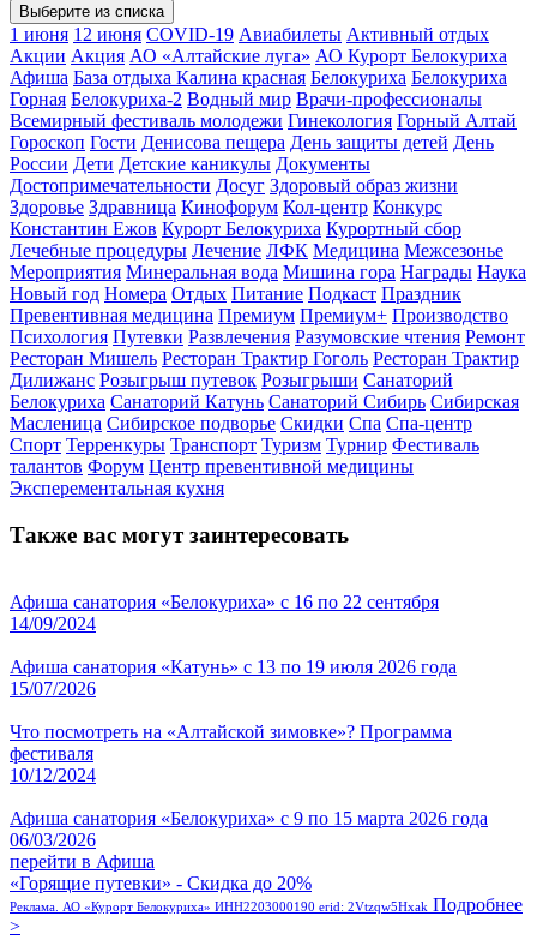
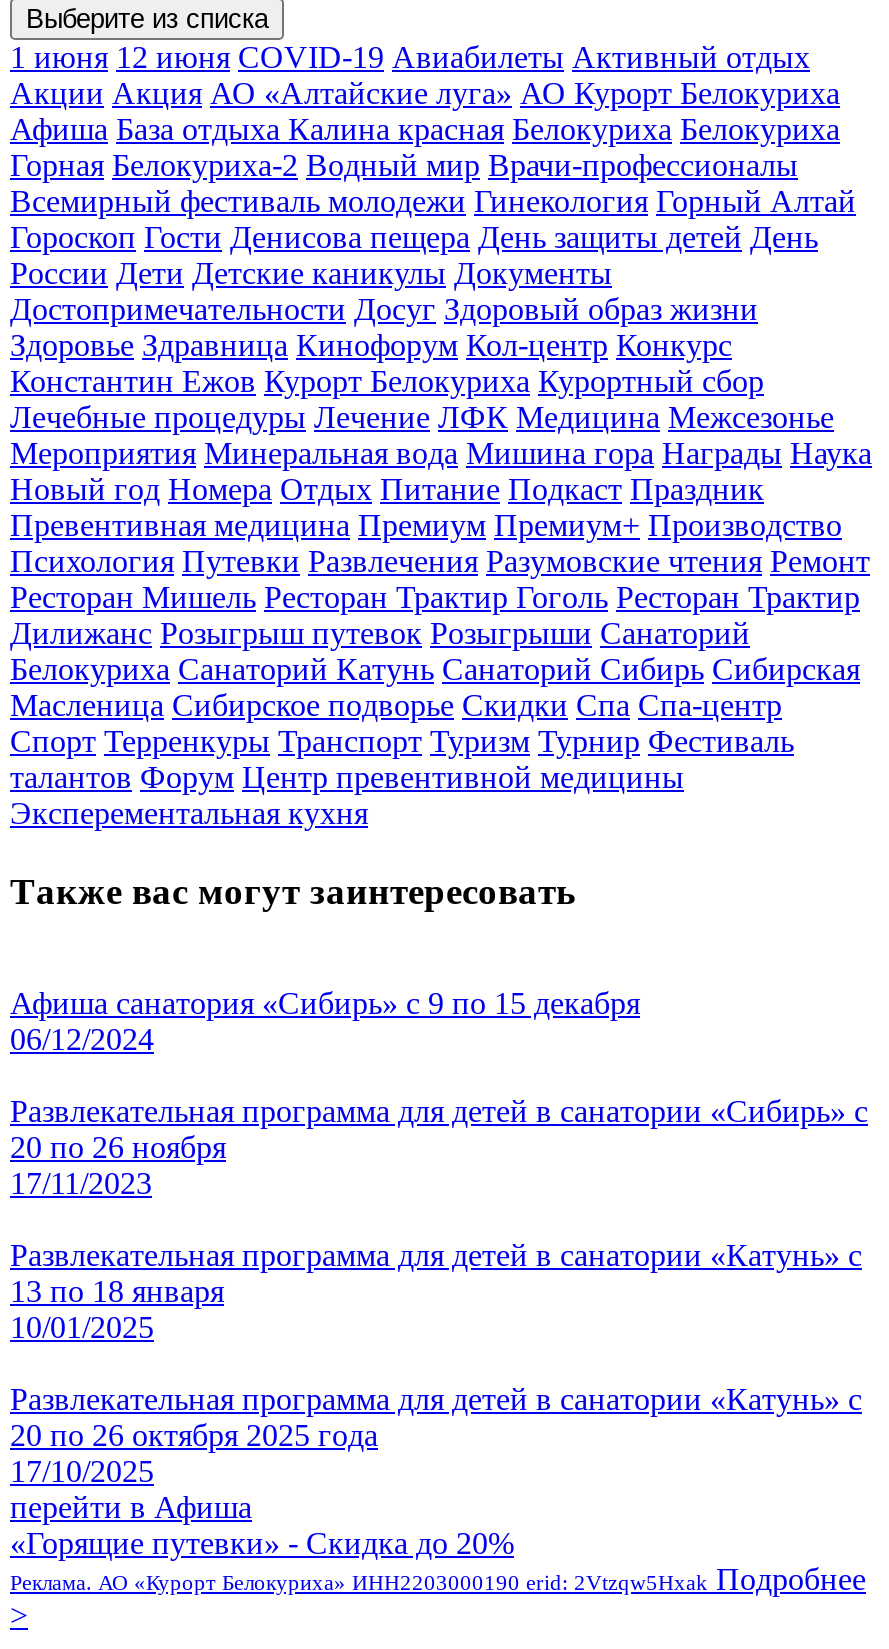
- Афиша санатория «Белокуриха» с 16 по 22 сентября
- 14/09/2024
+ Афиша санатория «Сибирь» с 9 по 15 декабря
+ 06/12/2024

- Афиша санатория «Катунь» с 13 по 19 июля 2026 года
- 15/07/2026
+ Развлекательная программа для детей в санатории «Сибирь» с
+ 20 по 26 ноября
+ 17/11/2023

- Что посмотреть на «Алтайской зимовке»? Программа
- фестиваля
- 10/12/2024
+ Развлекательная программа для детей в санатории «Катунь» с
+ 13 по 18 января
+ 10/01/2025

- Афиша санатория «Белокуриха» с 9 по 15 марта 2026 года
- 06/03/2026
+ Развлекательная программа для детей в санатории «Катунь» с
+ 20 по 26 октября 2025 года
+ 17/10/2025
